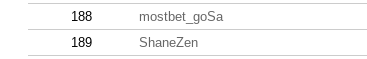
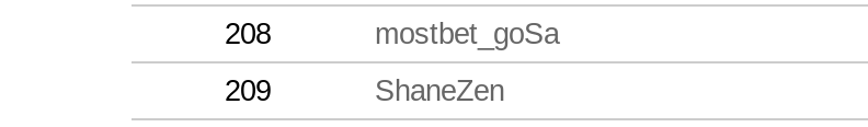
- 188
+ 208

- 189
+ 209
